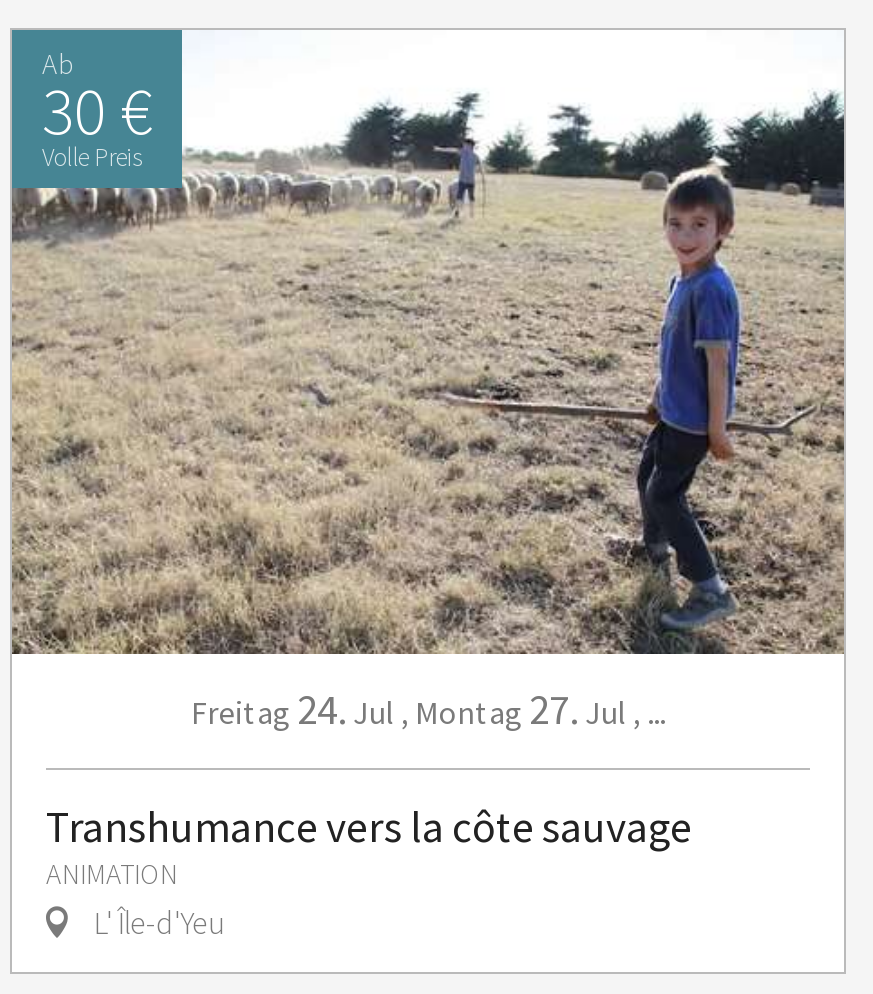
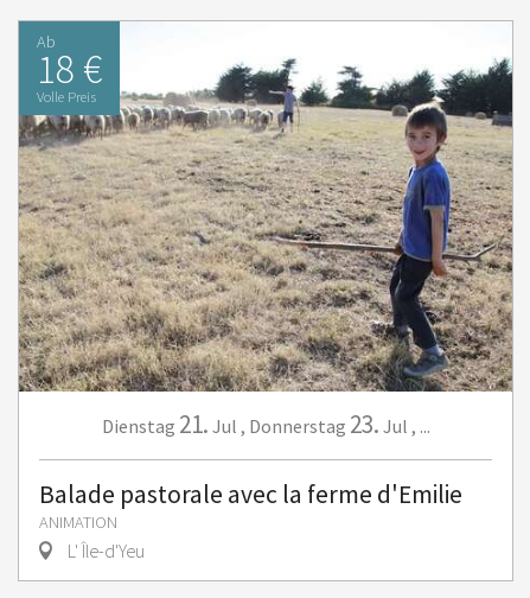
- 30 €
+ 18 €

- Freitag 24. Jul, Montag 27. Jul,...
+ Dienstag 21. Jul, Donnerstag 23. Jul,...

- Transhumance vers la côte sauvage
+ Balade pastorale avec la ferme d'Emilie
